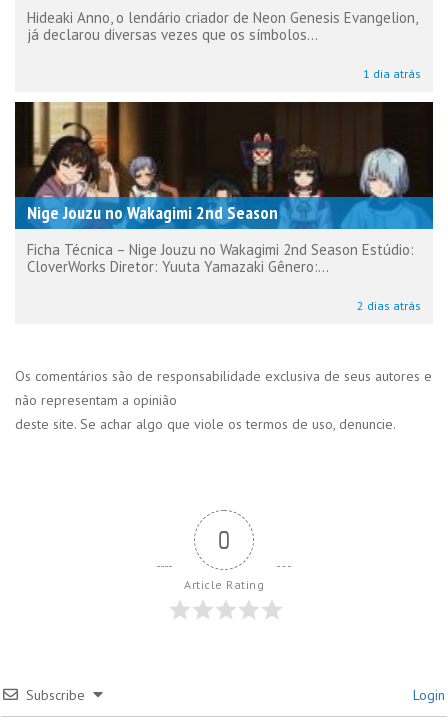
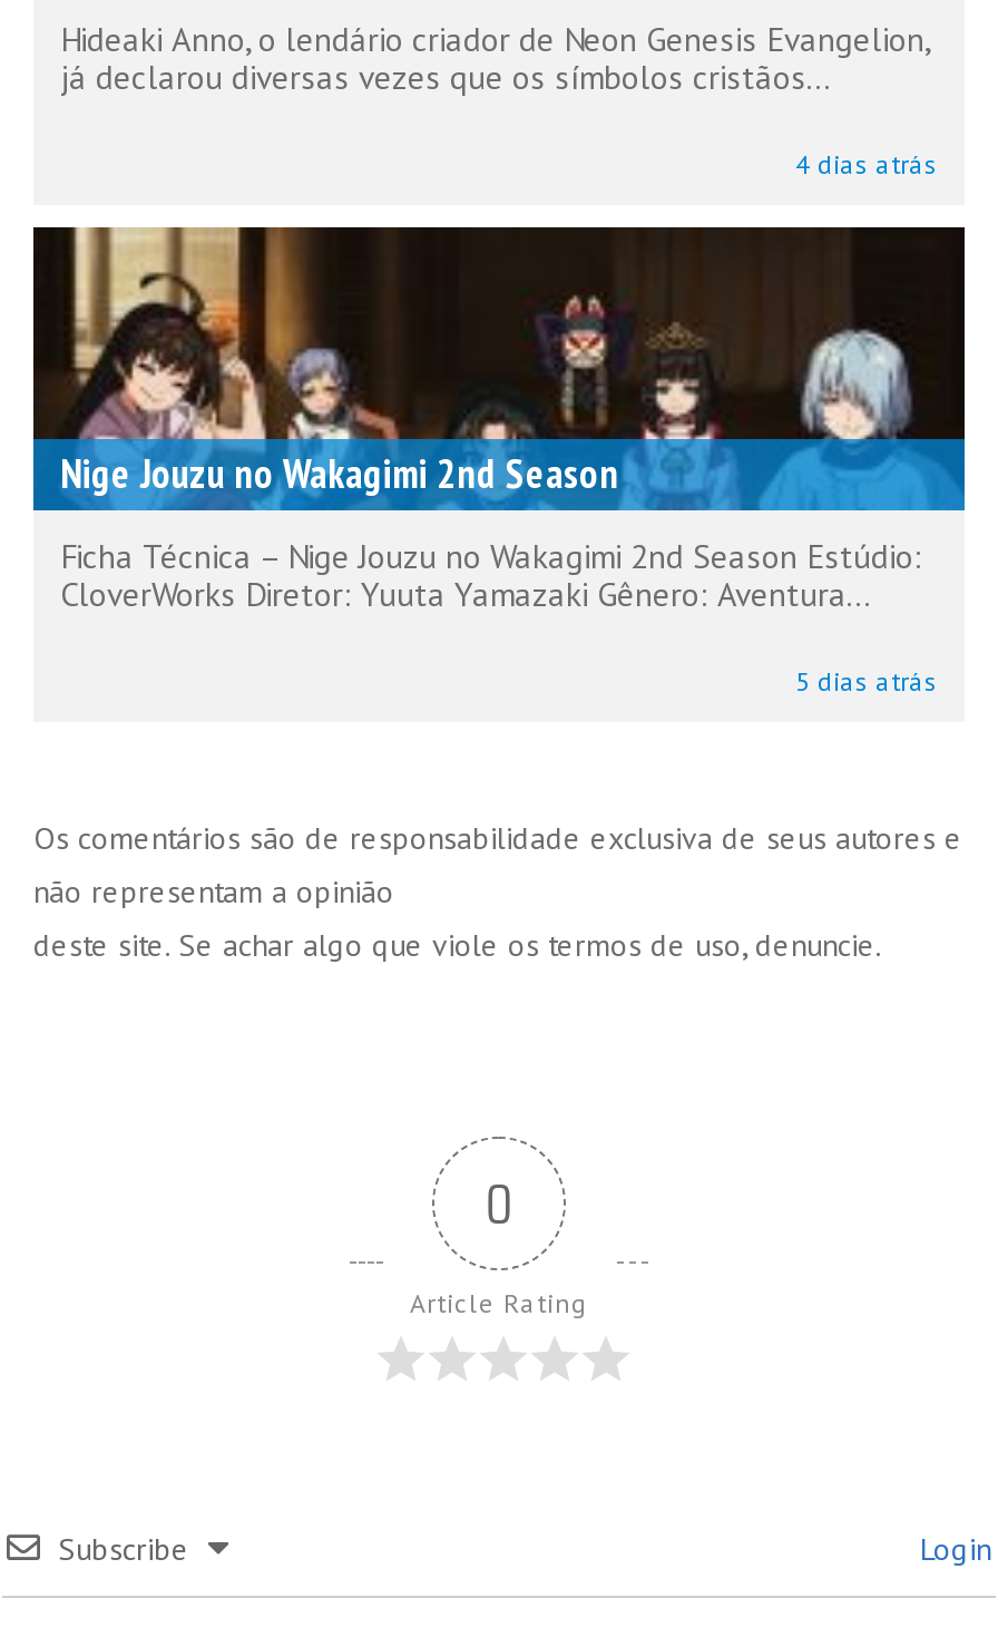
- já declarou diversas vezes que os símbolos...
+ já declarou diversas vezes que os símbolos cristãos...

- 1 dia atrás
+ 4 dias atrás

- CloverWorks Diretor: Yuuta Yamazaki Gênero:...
+ CloverWorks Diretor: Yuuta Yamazaki Gênero: Aventura...

- 2 dias atrás
+ 5 dias atrás
